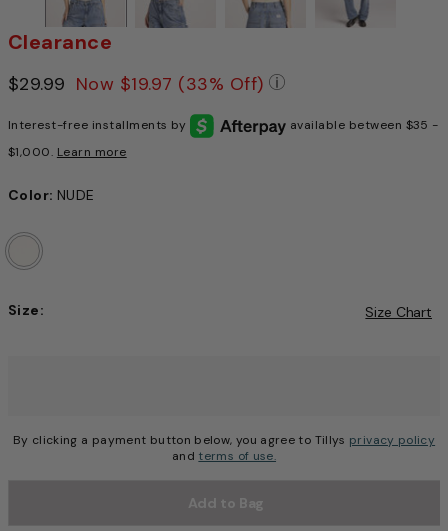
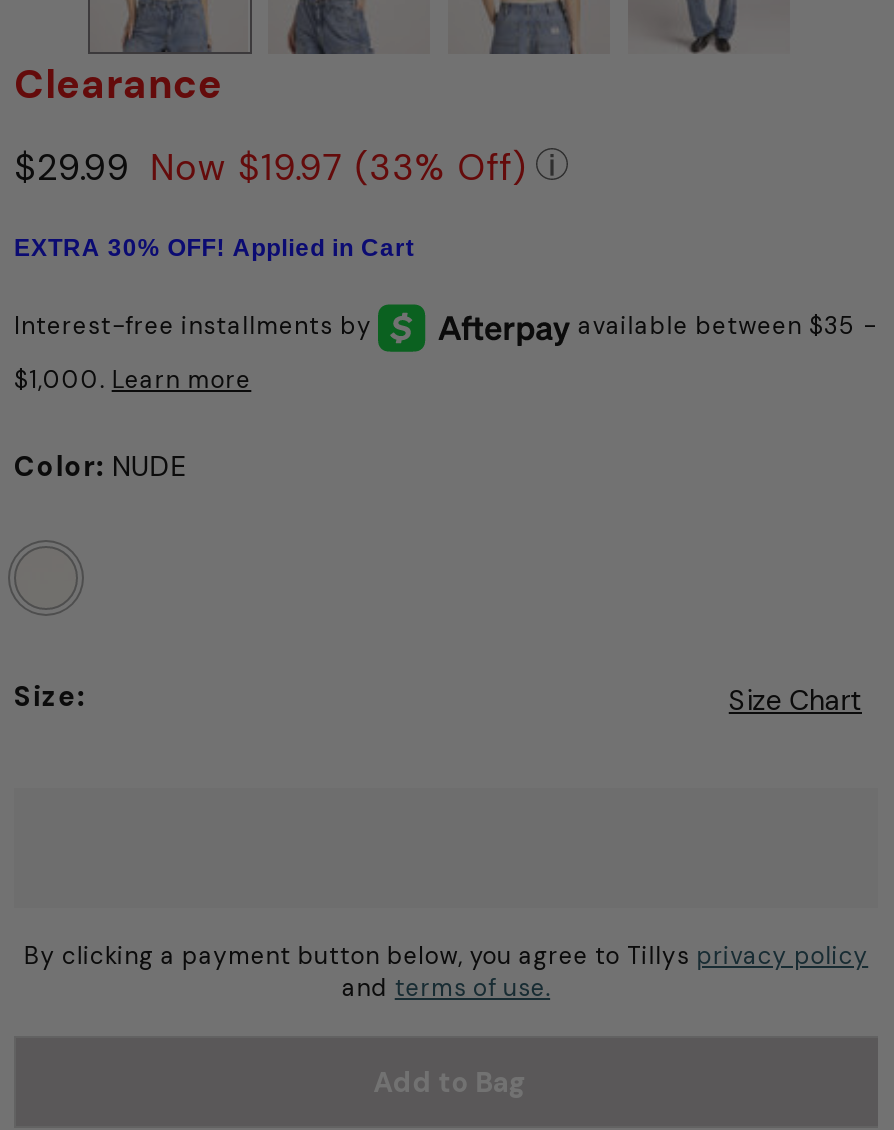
+ EXTRA 30% OFF! Applied in Cart
